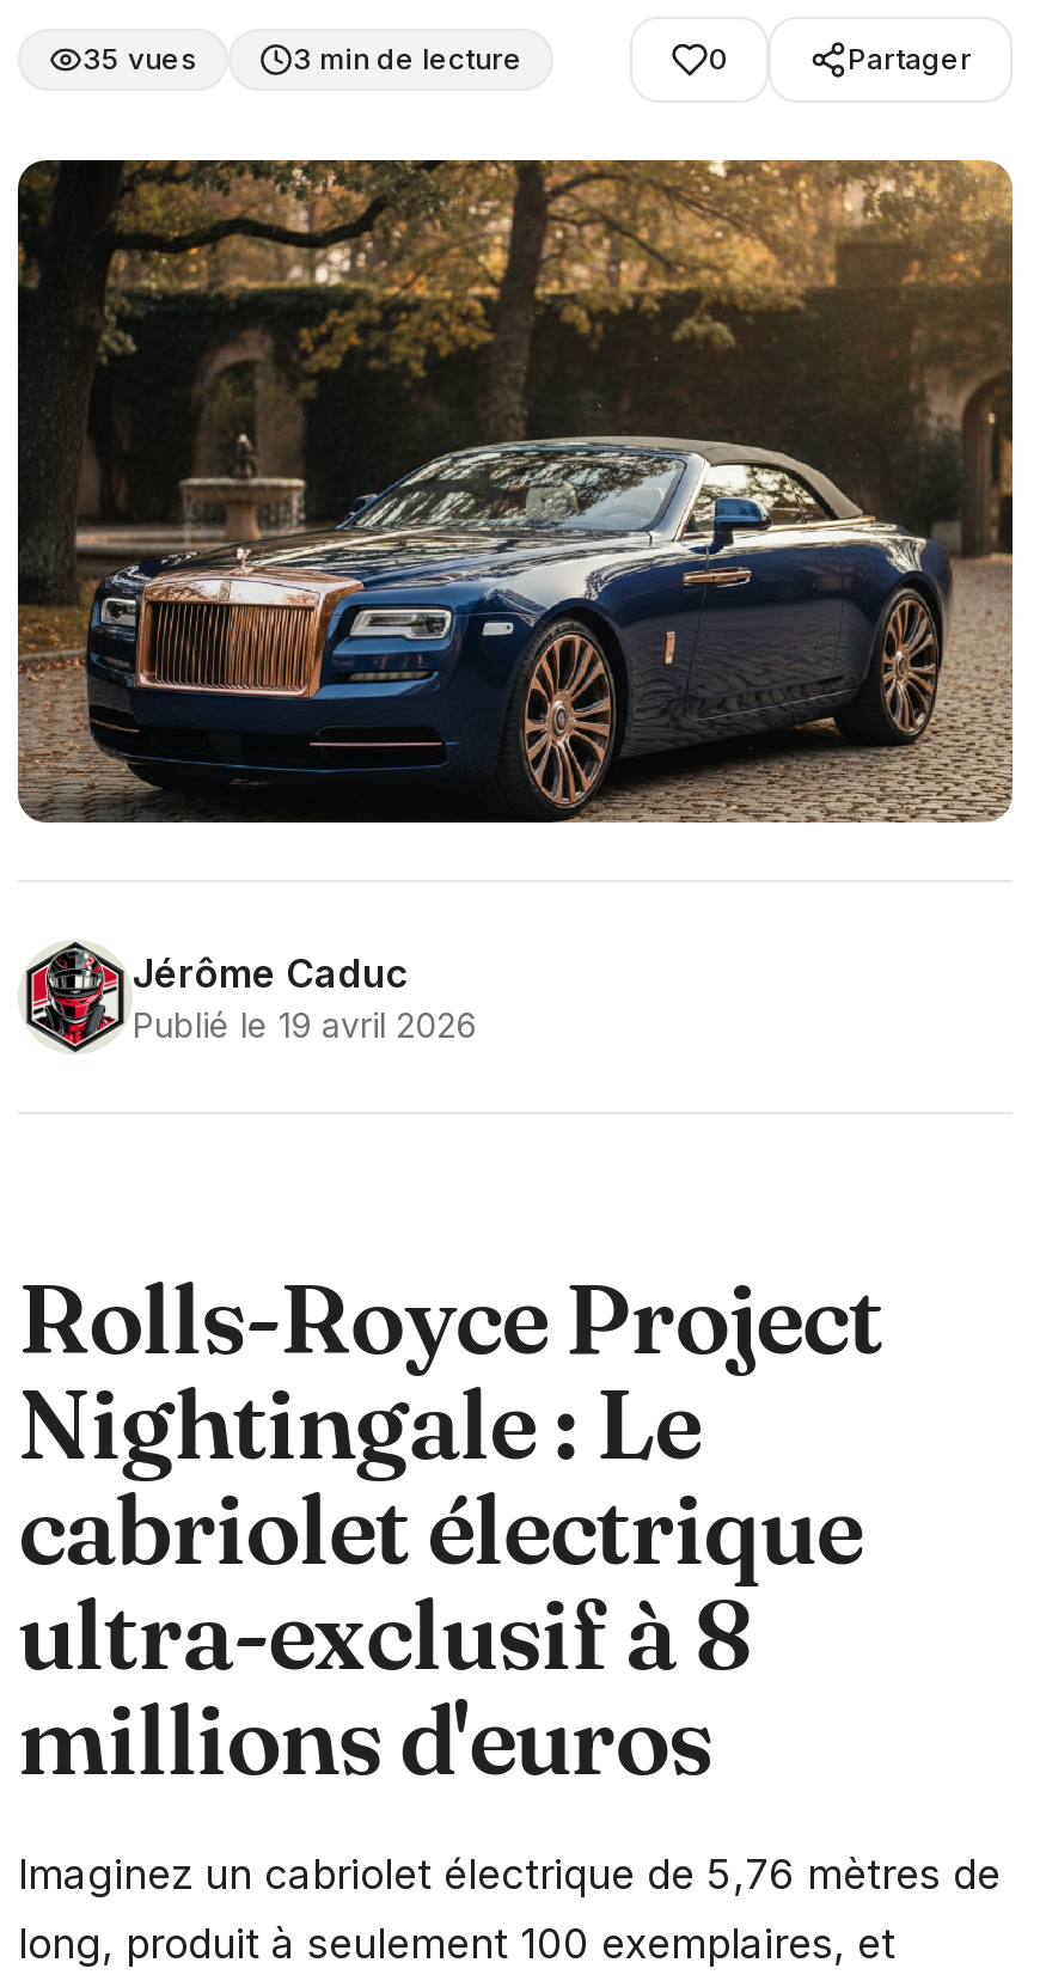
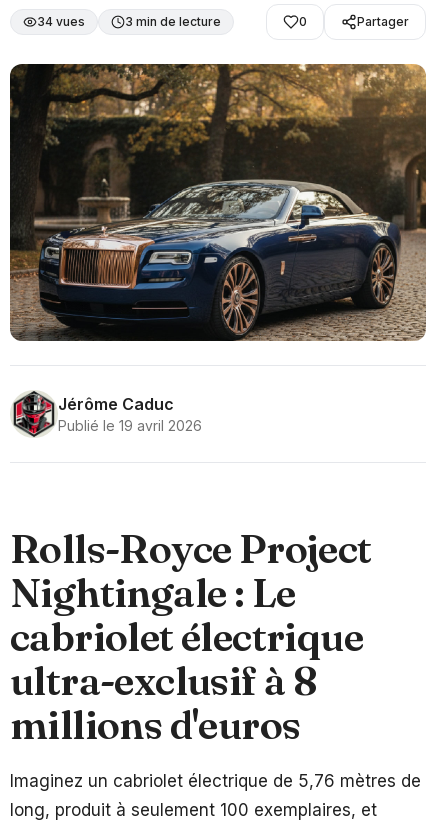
- 35 vues
+ 34 vues
